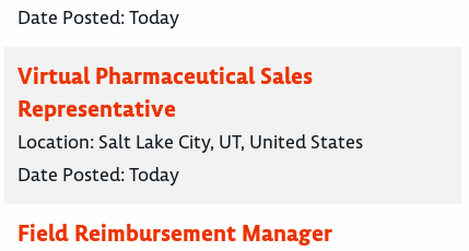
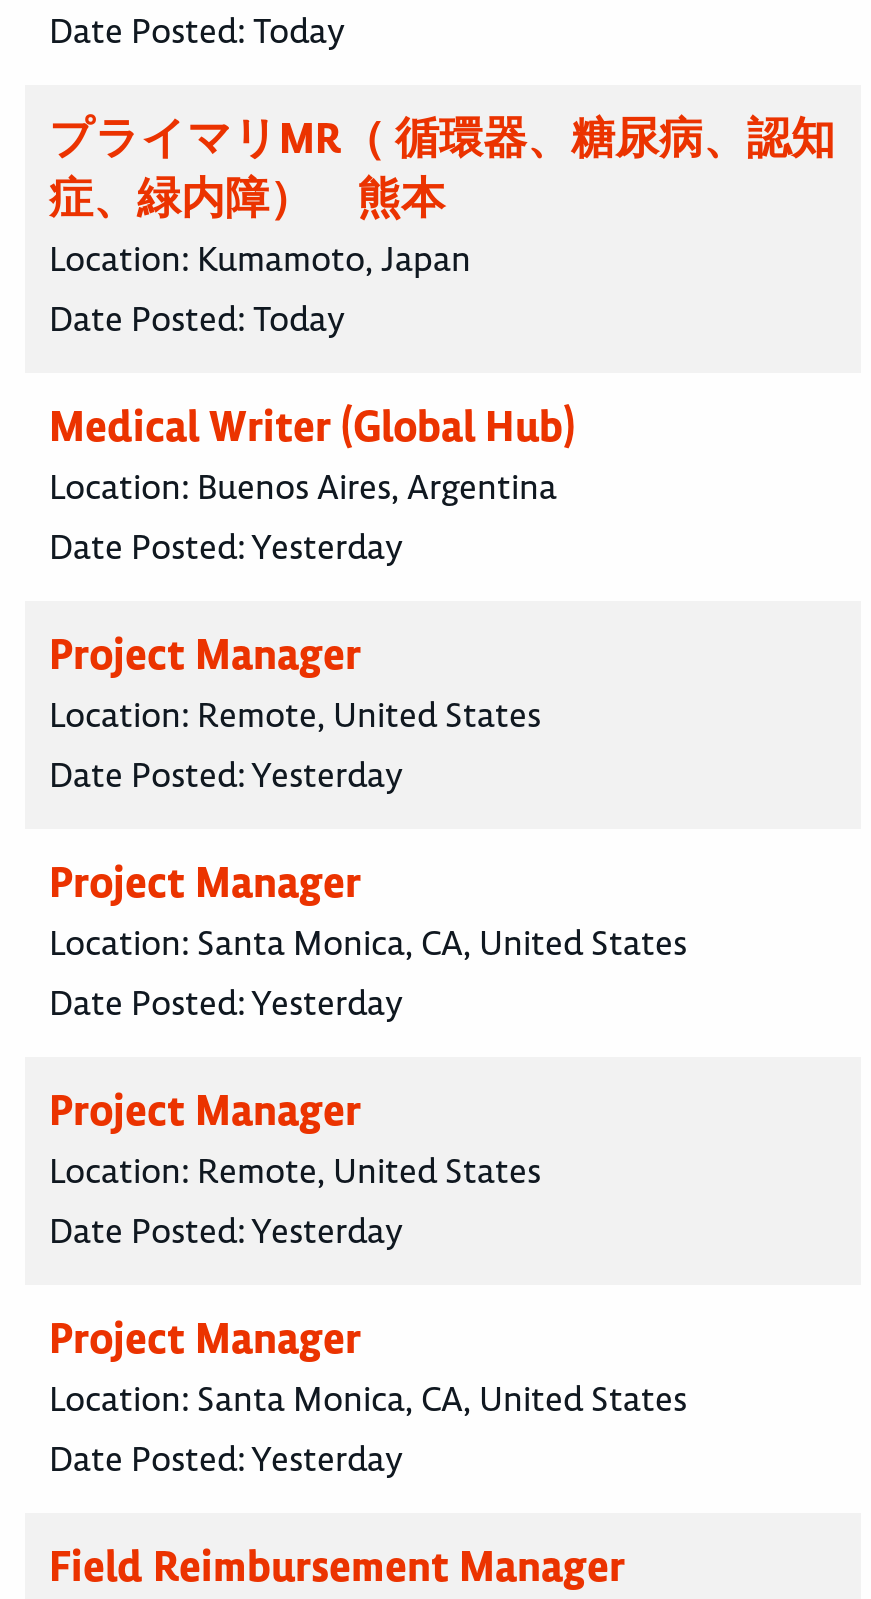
- Virtual Pharmaceutical Sales
- Representative
- Location: Salt Lake City, UT, United States
+ プライマリMR（ 循環器、糖尿病、認知
+ 症、緑内障） 熊本
+ Location: Kumamoto, Japan

+ Medical Writer (Global Hub)
+ Location: Buenos Aires, Argentina
+ Date Posted:Yesterday
+ Project Manager
+ Location: Remote, United States
+ Date Posted:Yesterday
+ Project Manager
+ Location: Santa Monica, CA, United States
+ Date Posted:Yesterday
+ Project Manager
+ Location: Remote, United States
+ Date Posted:Yesterday
+ Project Manager
+ Location: Santa Monica, CA, United States
+ Date Posted:Yesterday
